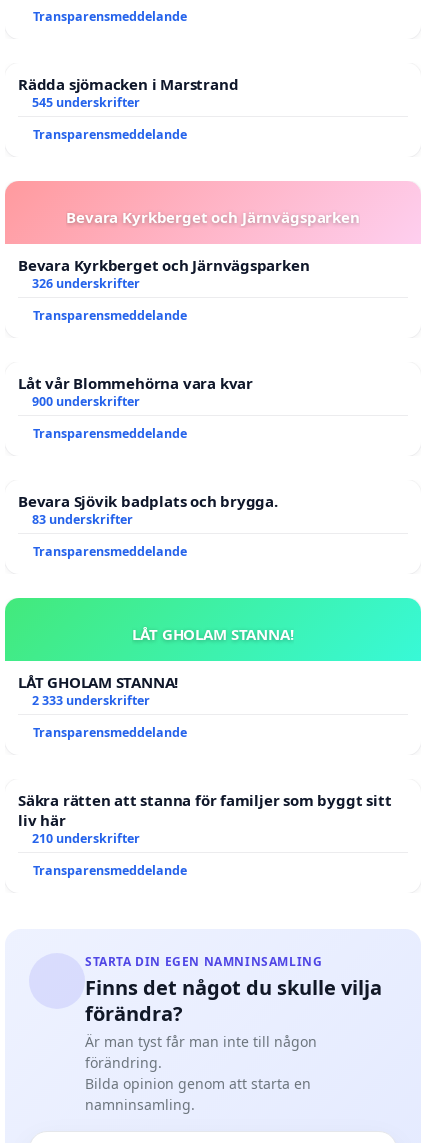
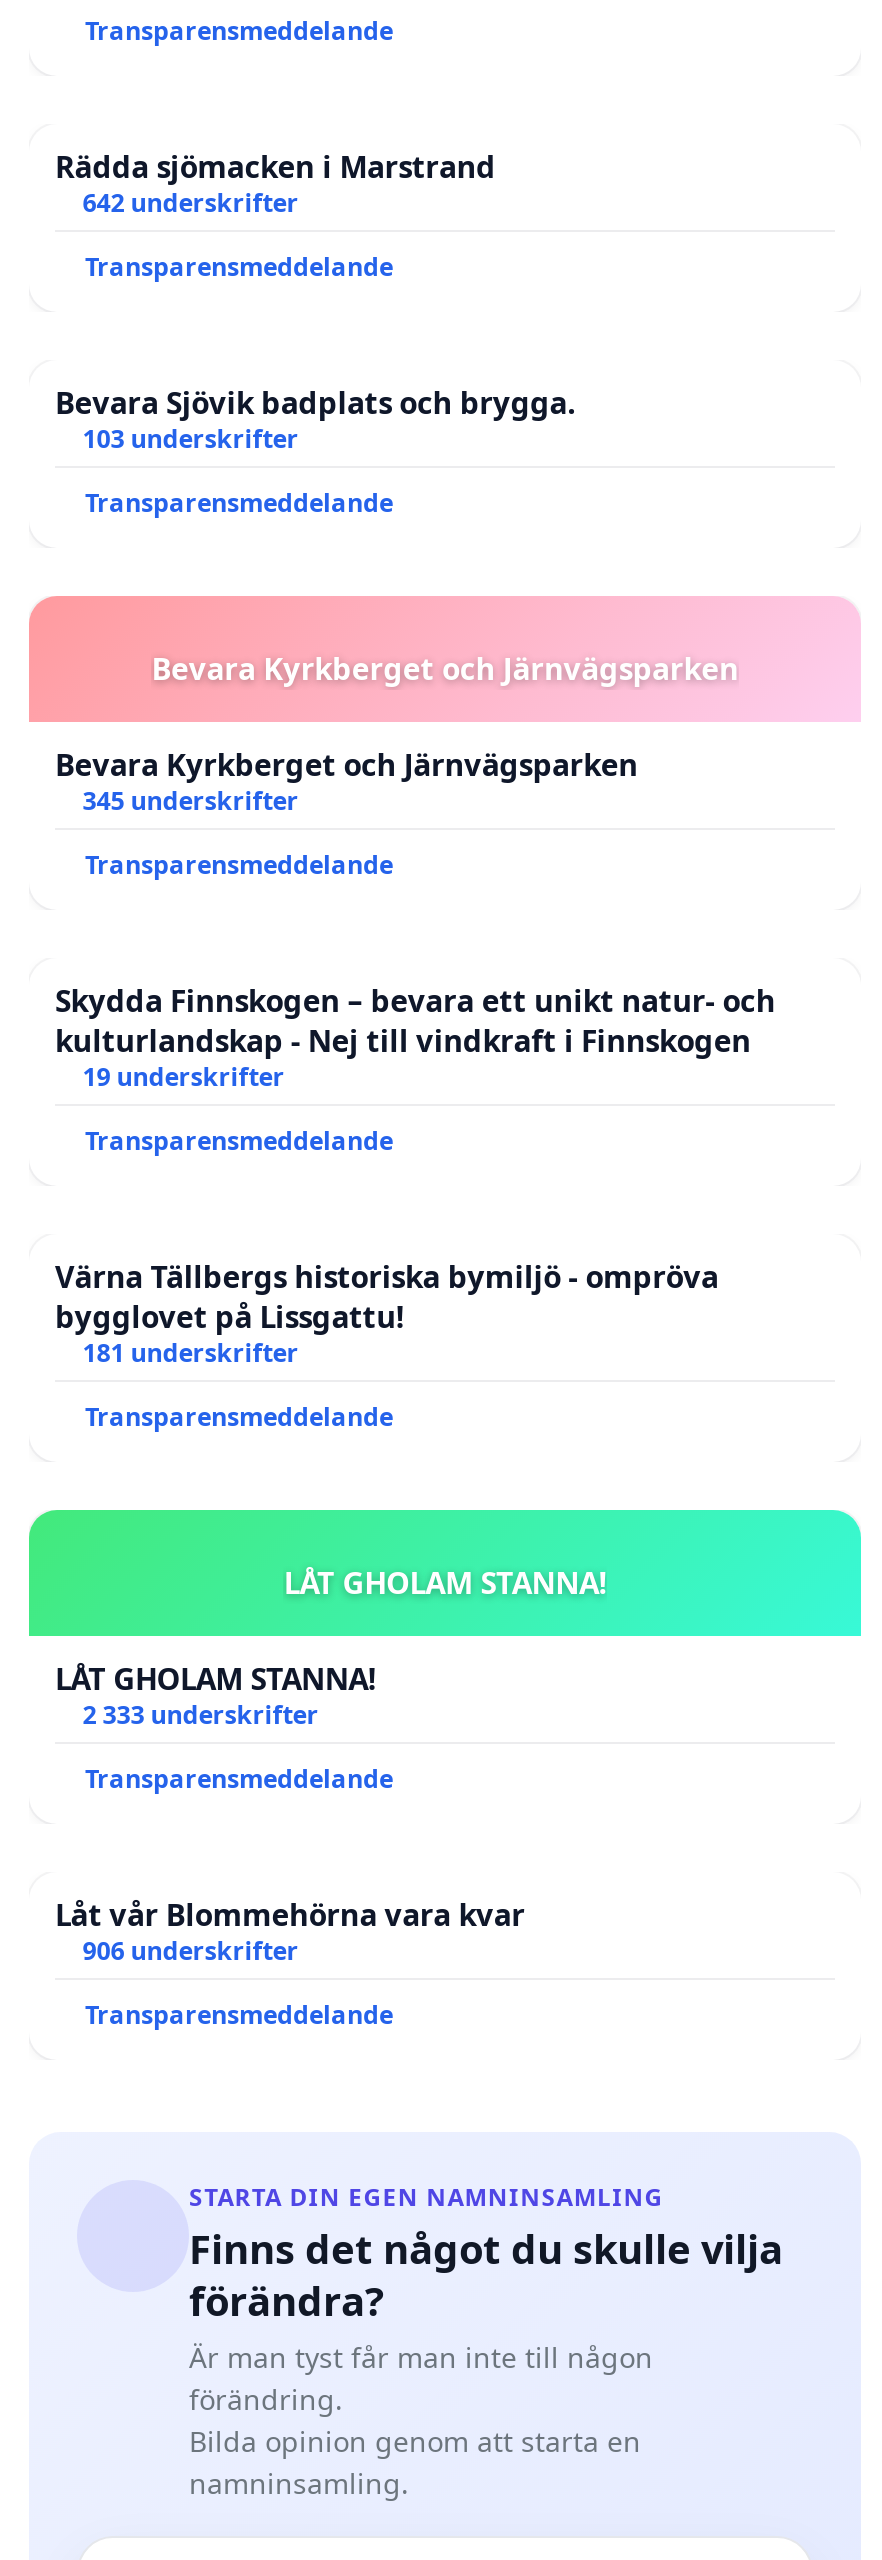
- 545 underskrifter
+ 642 underskrifter
+ Transparensmeddelande
+ 103 underskrifter

- 326 underskrifter
+ 345 underskrifter

moved down: Låt vår Blommehörna vara kvar

- 900 underskrifter
+ Skydda Finnskogen – bevara ett unikt natur- och
+ kulturlandskap - Nej till vindkraft i Finnskogen
+ 19 underskrifter

moved up: Bevara Sjövik badplats och brygga.

- 83 underskrifter
+ Värna Tällbergs historiska bymiljö - ompröva
+ bygglovet på Lissgattu!
+ 181 underskrifter

moved down: Transparensmeddelande | LÅT GHOLAM STANNA! | LÅT GHOLAM STANNA! | 2 333 underskrifter | Transparensmeddelande

- Säkra rätten att stanna för familjer som byggt sitt
- liv här
- 210 underskrifter
+ 906 underskrifter
